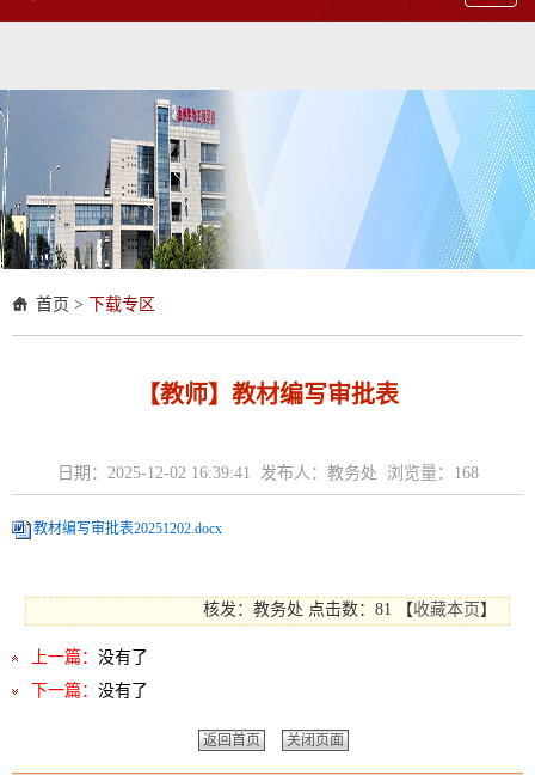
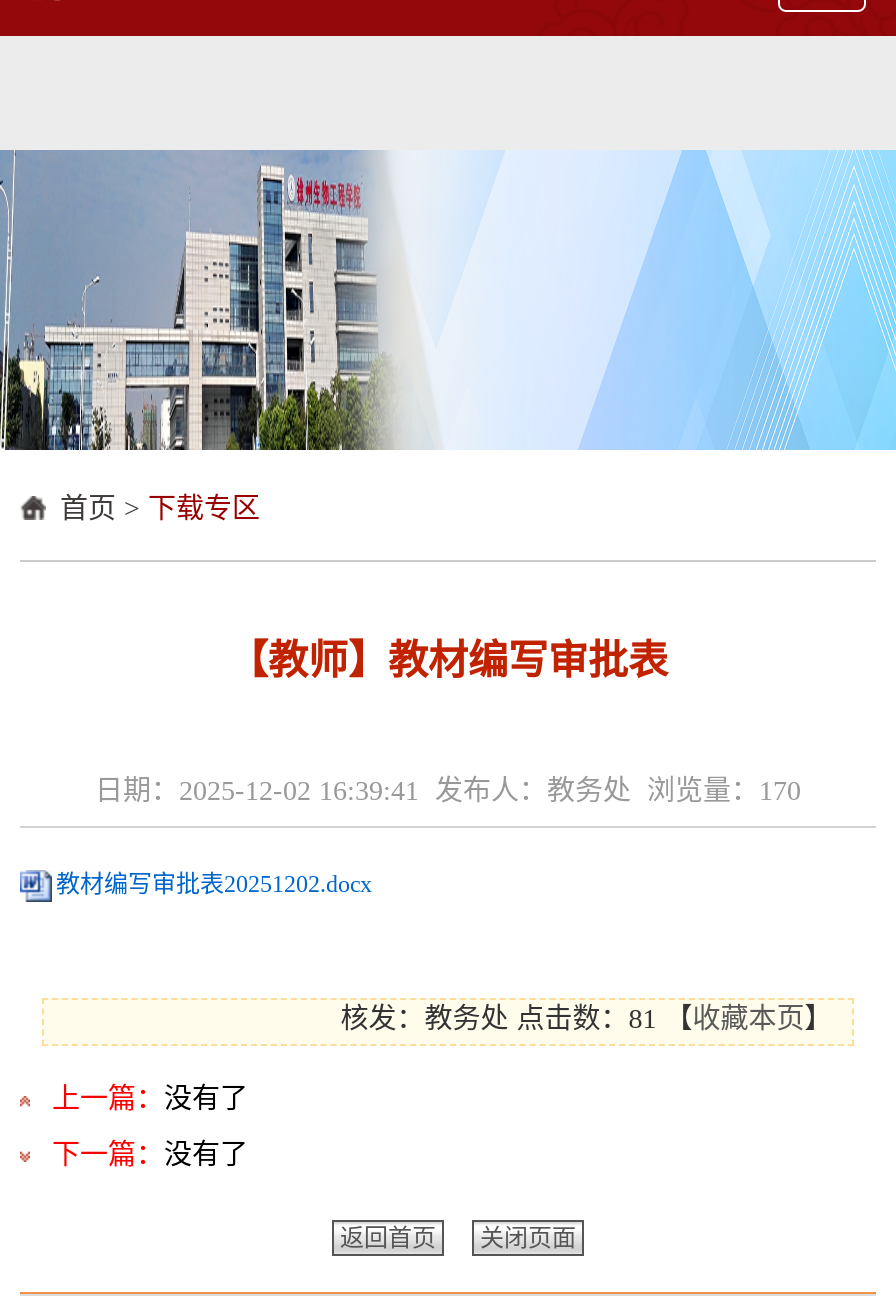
- 日期：2025-12-02 16:39:41 发布人：教务处 浏览量：168
+ 日期：2025-12-02 16:39:41 发布人：教务处 浏览量：170
